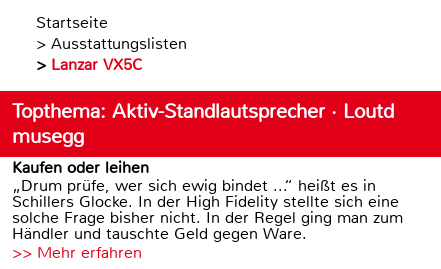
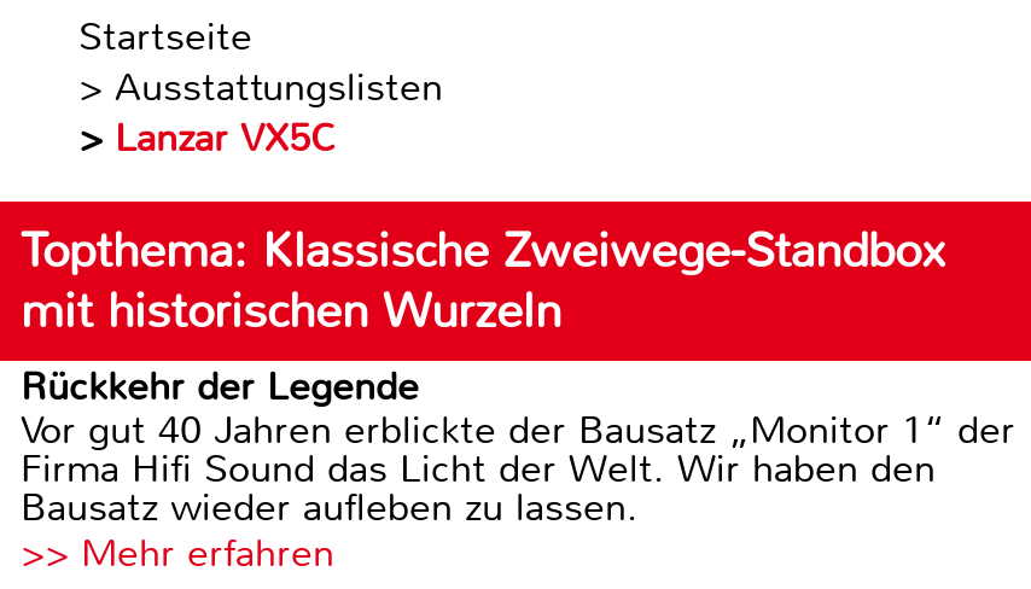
- Topthema: Aktiv-Standlautsprecher · Loutd
- musegg
- Kaufen oder leihen
- „Drum prüfe, wer sich ewig bindet ...“ heißt es in
- Schillers Glocke. In der High Fidelity stellte sich eine
- solche Frage bisher nicht. In der Regel ging man zum
- Händler und tauschte Geld gegen Ware.
+ Topthema: Klassische Zweiwege-Standbox
+ mit historischen Wurzeln
+ Rückkehr der Legende
+ Vor gut 40 Jahren erblickte der Bausatz „Monitor 1“ der
+ Firma Hifi Sound das Licht der Welt. Wir haben den
+ Bausatz wieder aufleben zu lassen.
